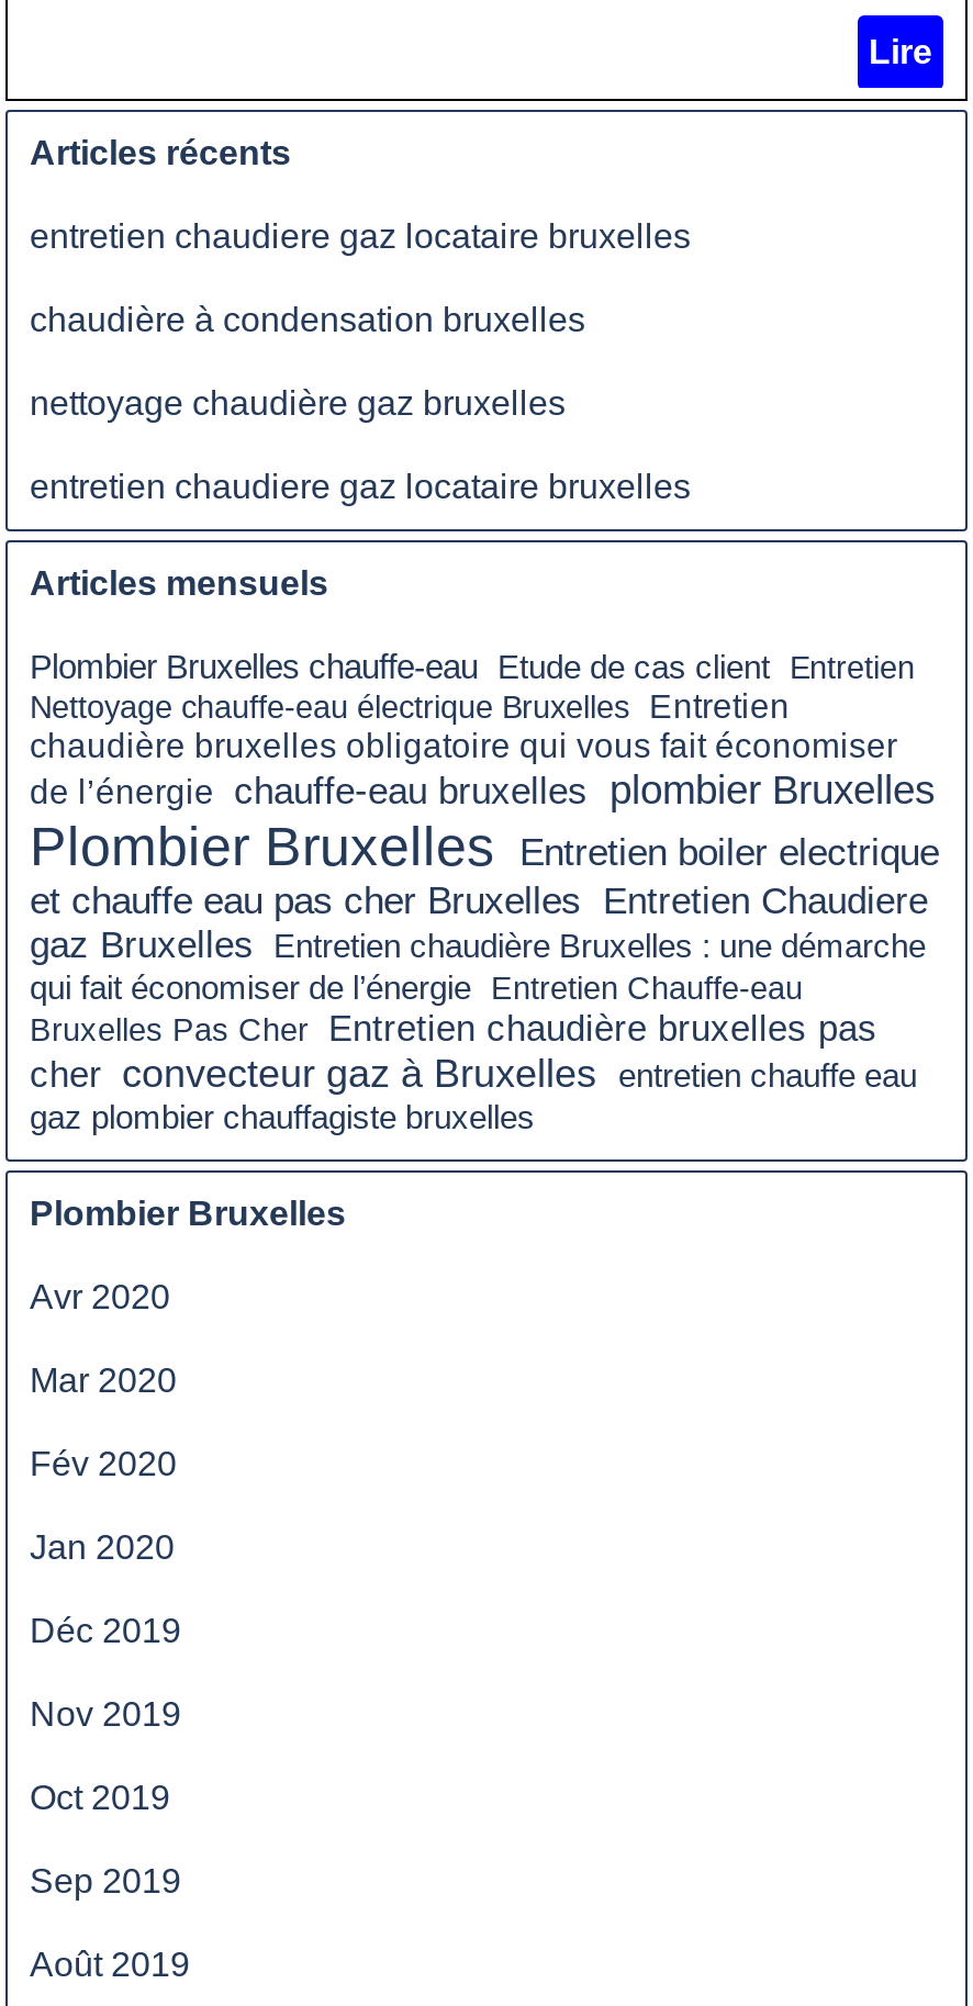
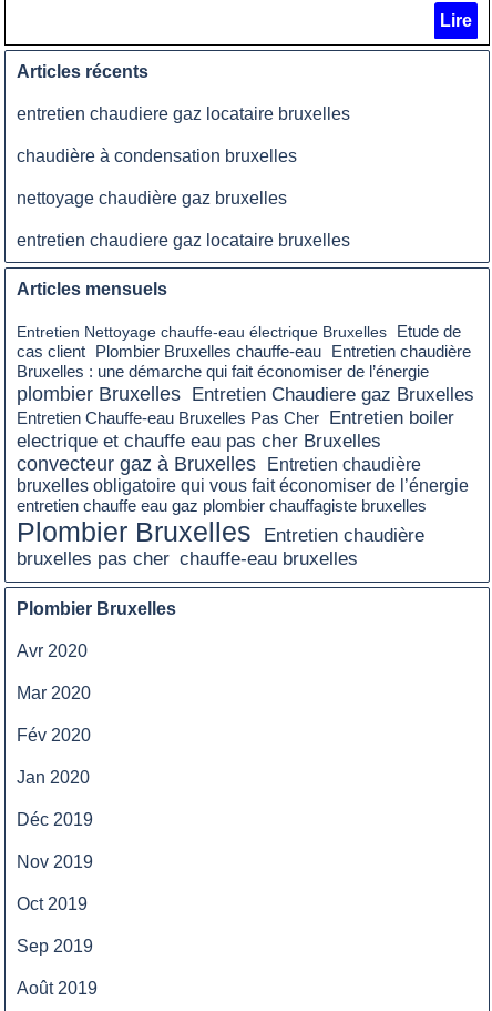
- Plombier Bruxelles chauffe-eau Etude de cas client Entretien
- Nettoyage chauffe-eau électrique Bruxelles Entretien
- chaudière bruxelles obligatoire qui vous fait économiser
- de l’énergie chauffe-eau bruxelles plombier Bruxelles
- Plombier Bruxelles Entretien boiler electrique
- et chauffe eau pas cher Bruxelles Entretien Chaudiere
- gaz Bruxelles Entretien chaudière Bruxelles : une démarche
- qui fait économiser de l’énergie Entretien Chauffe-eau
- Bruxelles Pas Cher Entretien chaudière bruxelles pas
- cher convecteur gaz à Bruxelles entretien chauffe eau
- gaz plombier chauffagiste bruxelles
+ Entretien Nettoyage chauffe-eau électrique Bruxelles Etude de
+ cas client Plombier Bruxelles chauffe-eau Entretien chaudière
+ Bruxelles : une démarche qui fait économiser de l’énergie
+ plombier Bruxelles Entretien Chaudiere gaz Bruxelles
+ Entretien Chauffe-eau Bruxelles Pas Cher Entretien boiler
+ electrique et chauffe eau pas cher Bruxelles
+ convecteur gaz à Bruxelles Entretien chaudière
+ bruxelles obligatoire qui vous fait économiser de l’énergie
+ entretien chauffe eau gaz plombier chauffagiste bruxelles
+ Plombier Bruxelles Entretien chaudière
+ bruxelles pas cher chauffe-eau bruxelles
